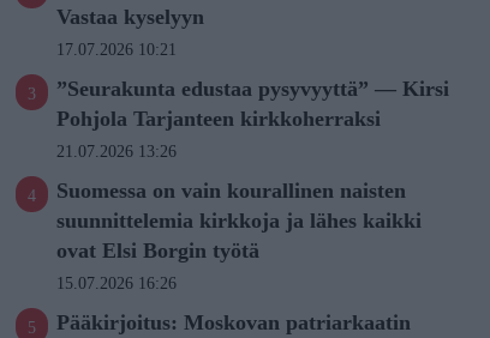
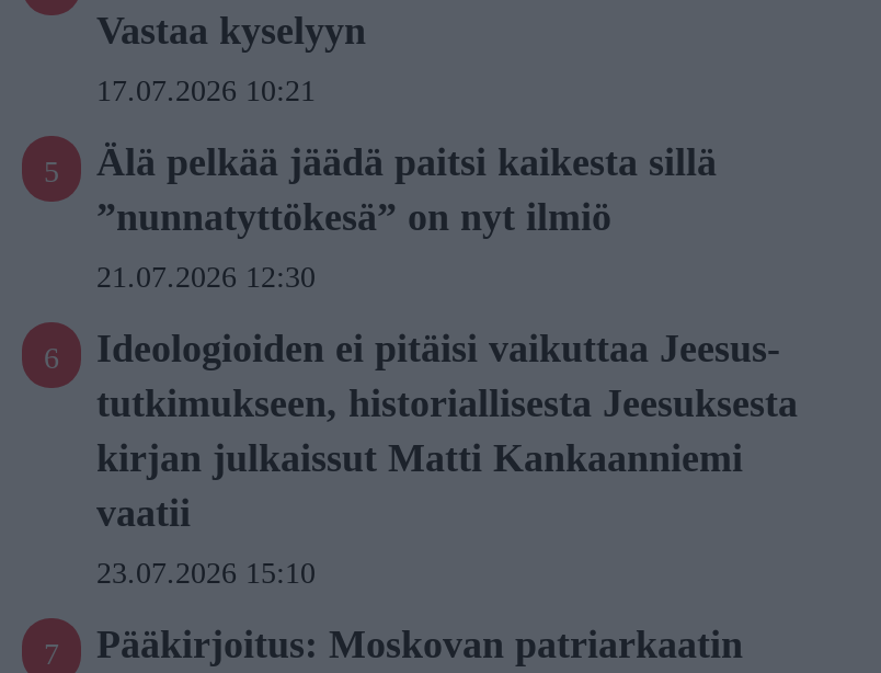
- ”Seurakunta edustaa pysyvyyttä” — Kirsi
- Pohjola Tarjanteen kirkkoherraksi
+ Älä pelkää jäädä paitsi kaikesta sillä
+ ”nunnatyttökesä” on nyt ilmiö

- 21.07.2026 13:26
+ 21.07.2026 12:30

- Suomessa on vain kourallinen naisten
- suunnittelemia kirkkoja ja lähes kaikki
- ovat Elsi Borgin työtä
+ Ideologioiden ei pitäisi vaikuttaa Jeesus-
+ tutkimukseen, historiallisesta Jeesuksesta
+ kirjan julkaissut Matti Kankaanniemi
+ vaatii

- 15.07.2026 16:26
+ 23.07.2026 15:10
